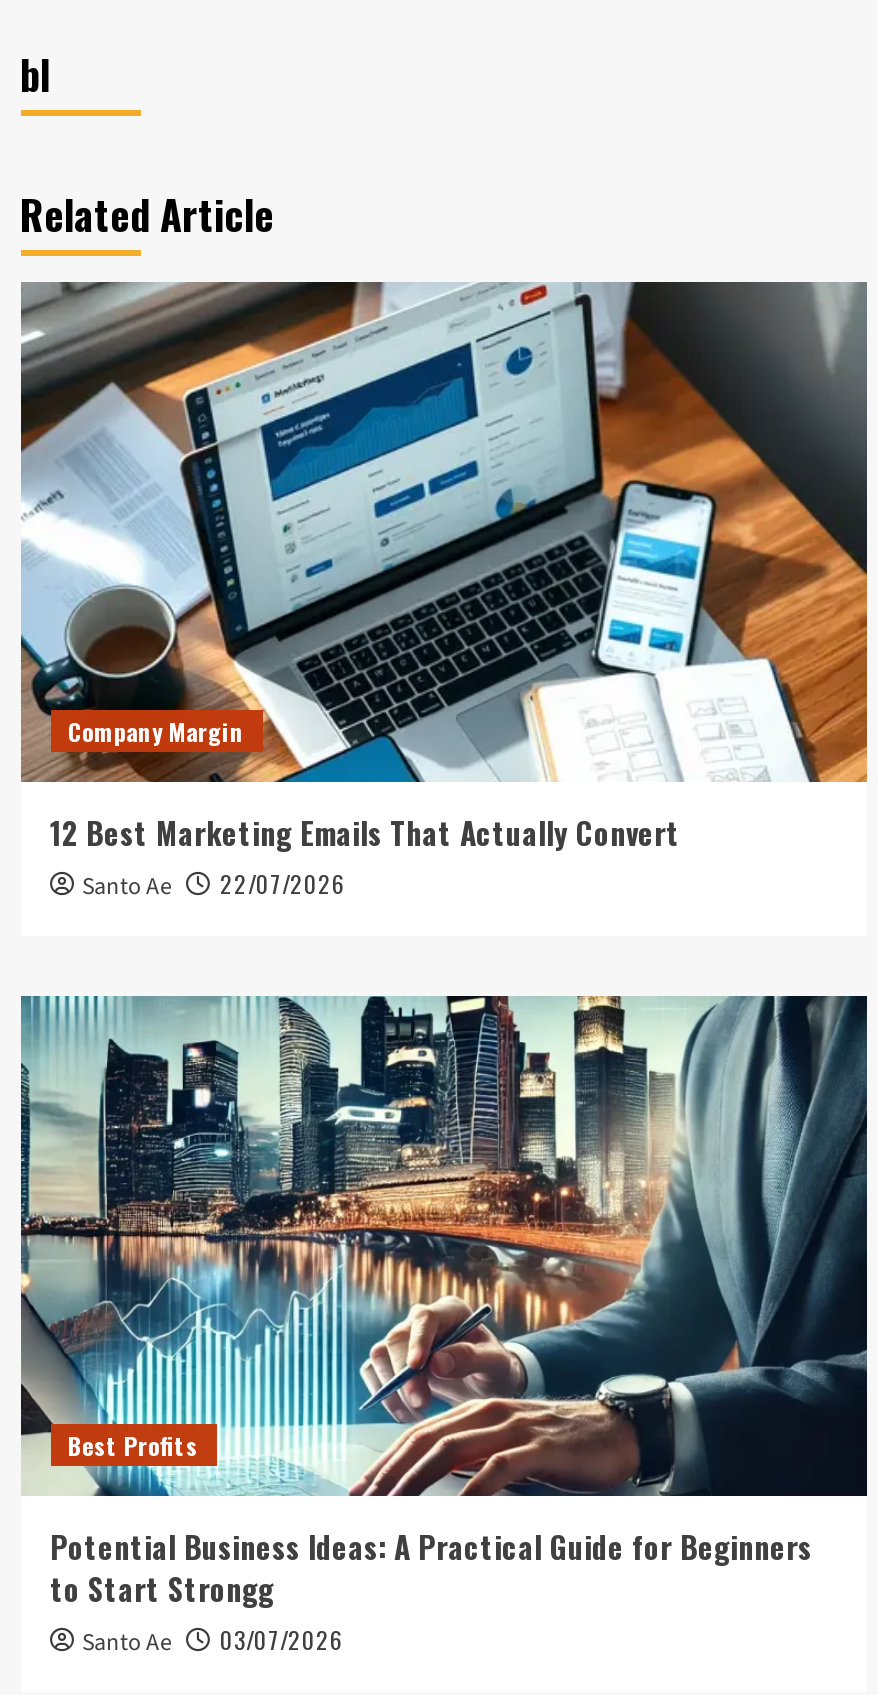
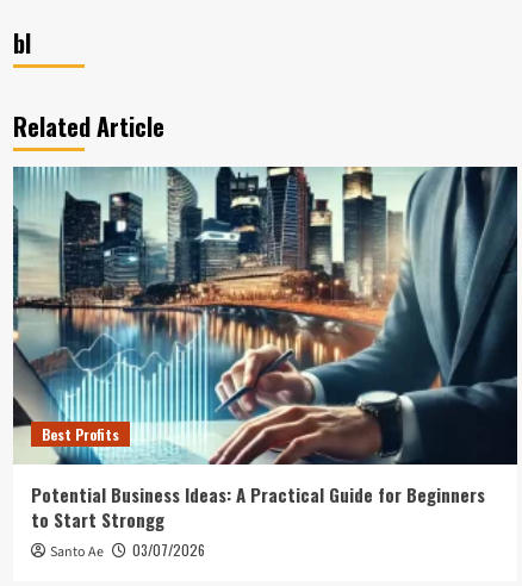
- [image]
- Company Margin
- 12 Best Marketing Emails That Actually Convert
- Santo Ae
- 22/07/2026
